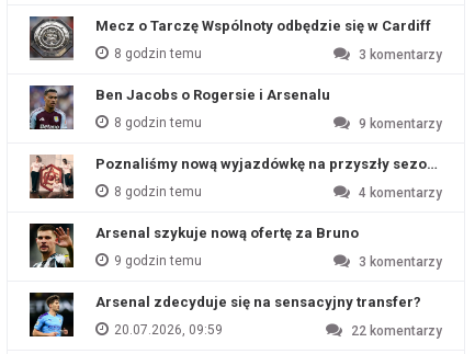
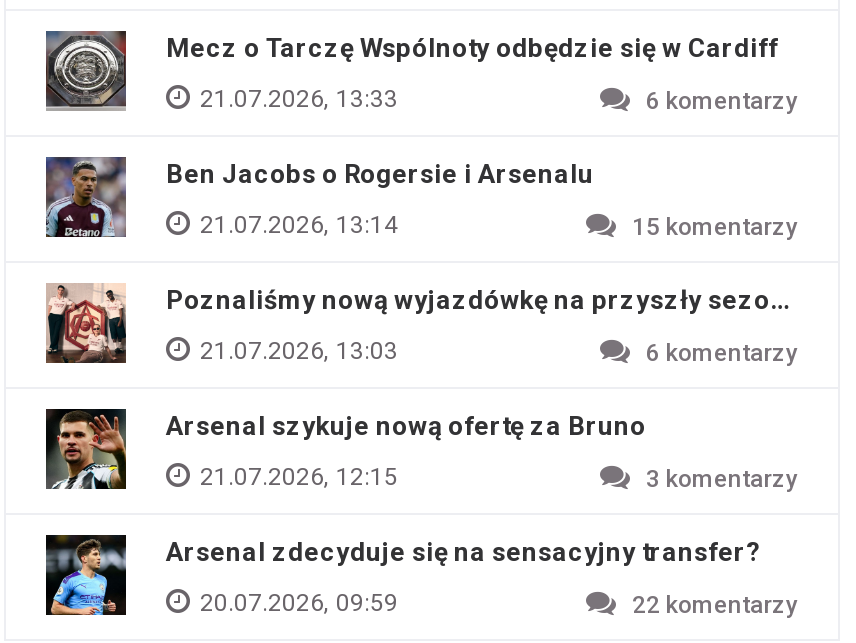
- 8 godzin temu
- 3 komentarzy
+ 21.07.2026, 13:33
+ 6 komentarzy

- 8 godzin temu
- 9 komentarzy
+ 21.07.2026, 13:14
+ 15 komentarzy

- 8 godzin temu
- 4 komentarzy
+ 21.07.2026, 13:03
+ 6 komentarzy

- 9 godzin temu
+ 21.07.2026, 12:15
